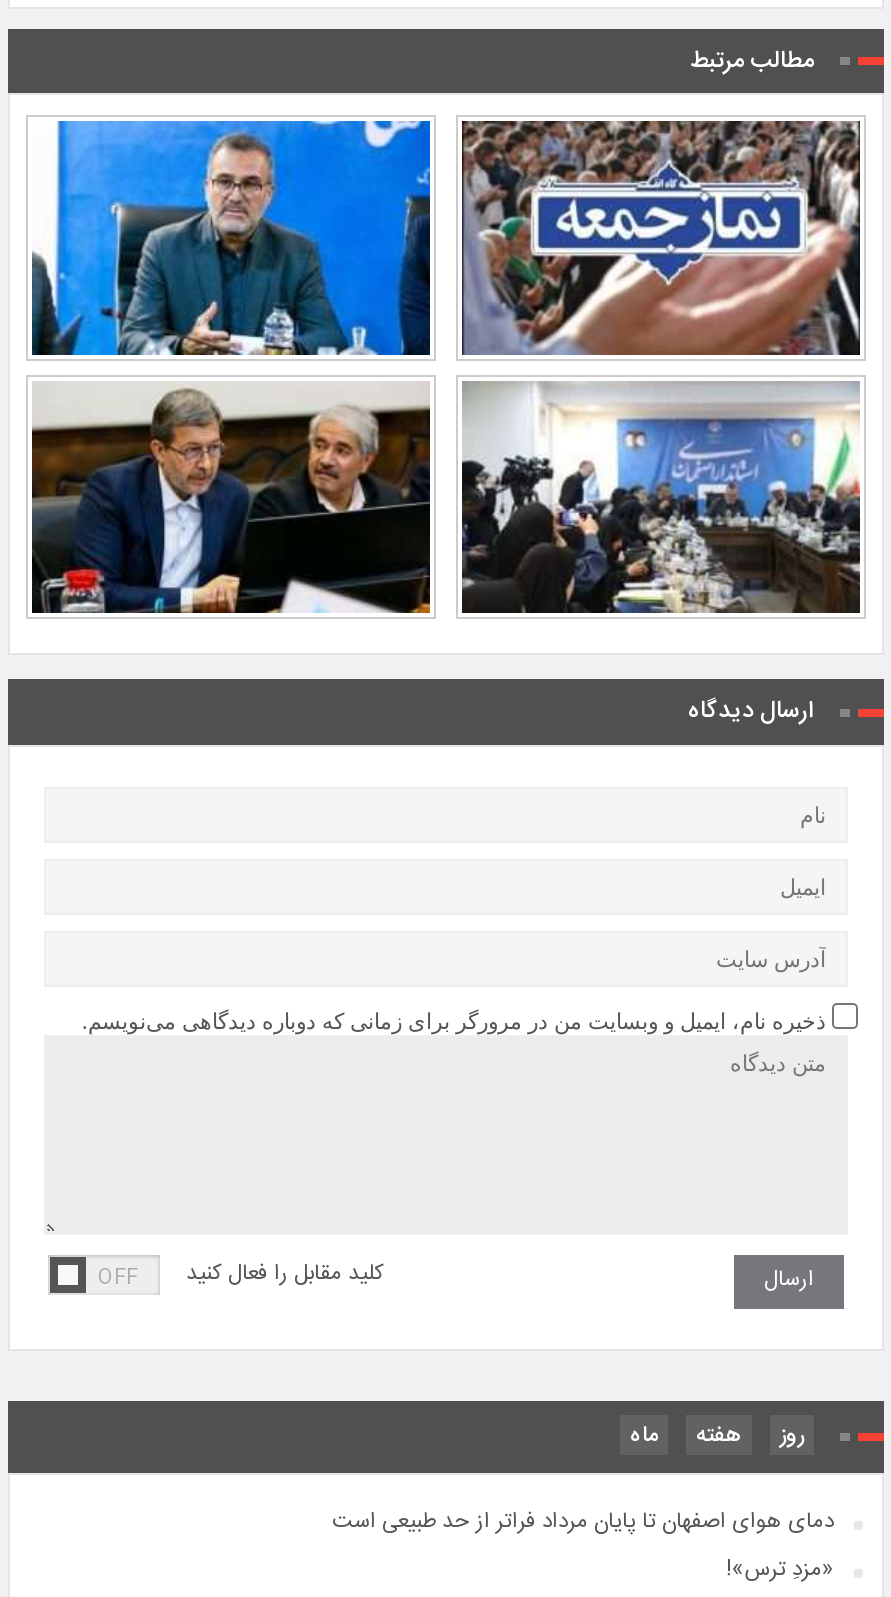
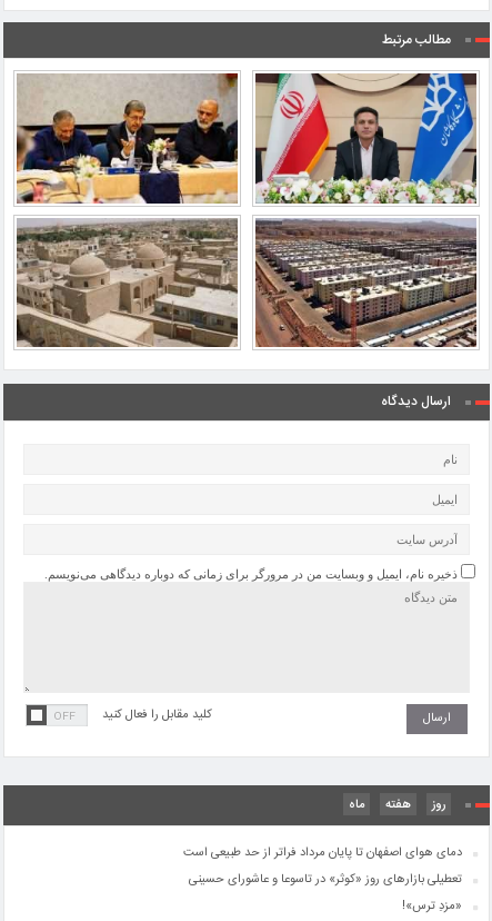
- [image]
+ [image]

- [image]
+ [image]

- [image]
+ [image]

- [image]
+ [image]

+ تعطیلی بازارهای روز «کوثر» در تاسوعا و عاشورای حسینی
